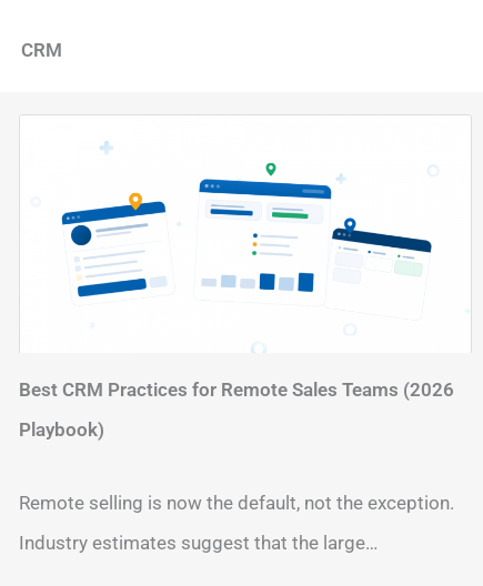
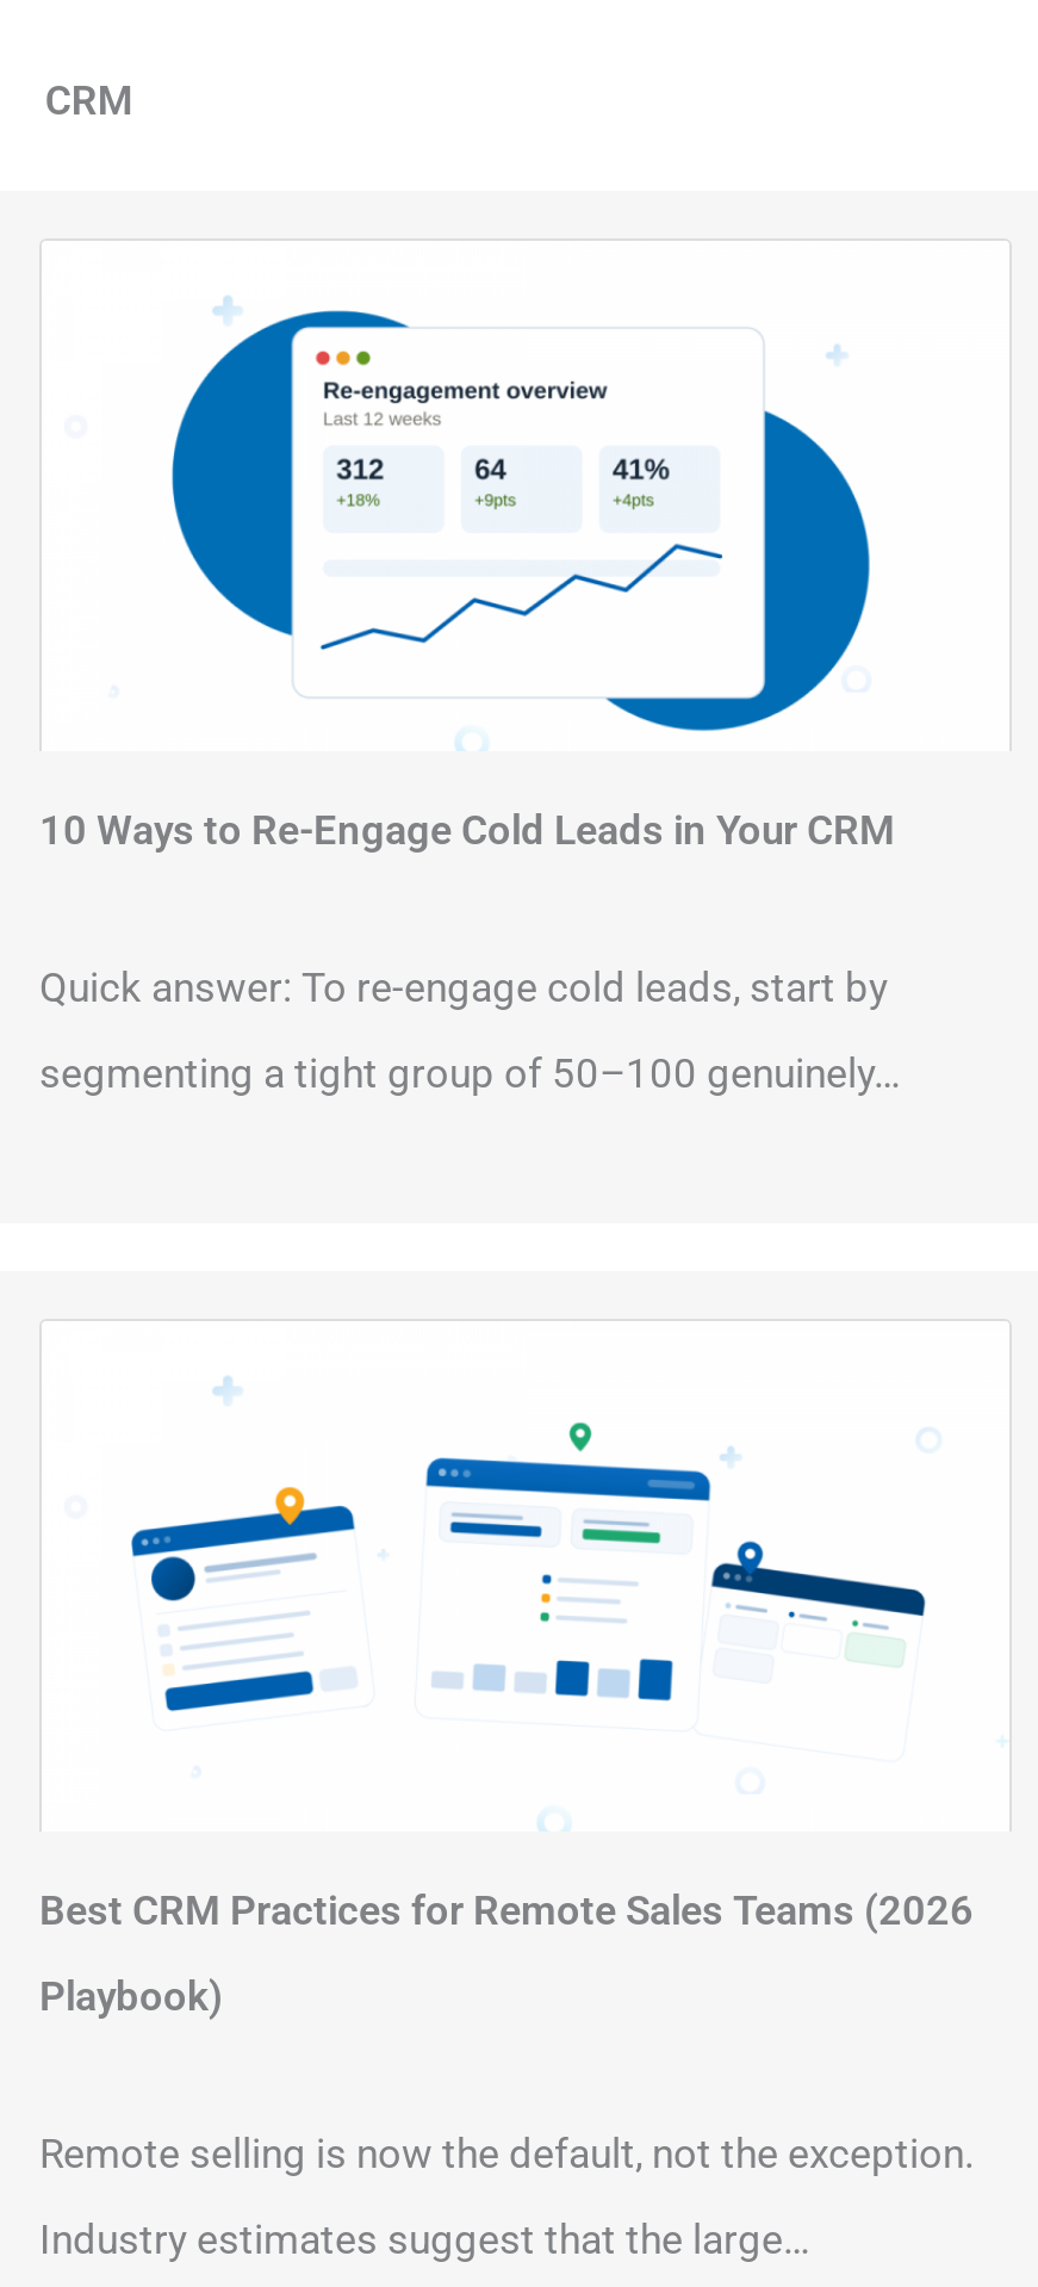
+ [image]
+ 10 Ways to Re-Engage Cold Leads in Your CRM
+ Quick answer: To re-engage cold leads, start by
+ segmenting a tight group of 50–100 genuinely…
